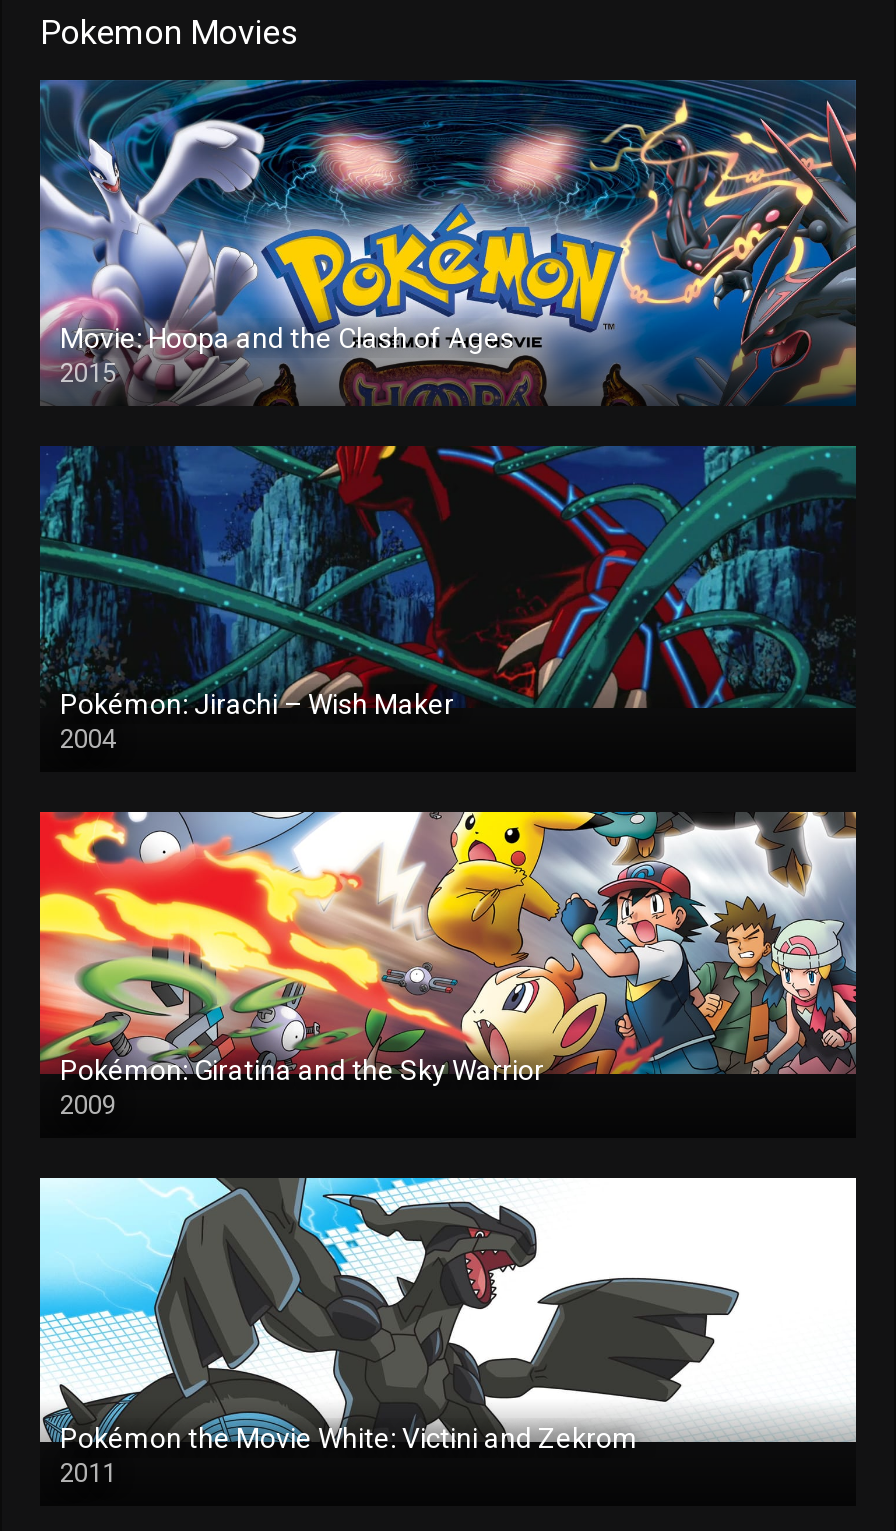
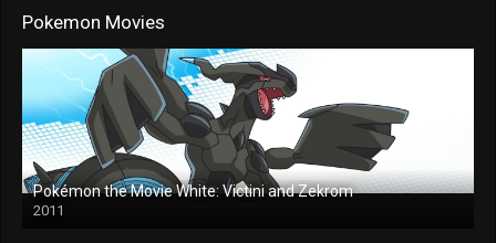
- [image]
- Movie: Hoopa and the Clash of Ages
- 2015

- [image]
- Pokémon: Jirachi – Wish Maker
- 2004

- [image]
- Pokémon: Giratina and the Sky Warrior
- 2009
